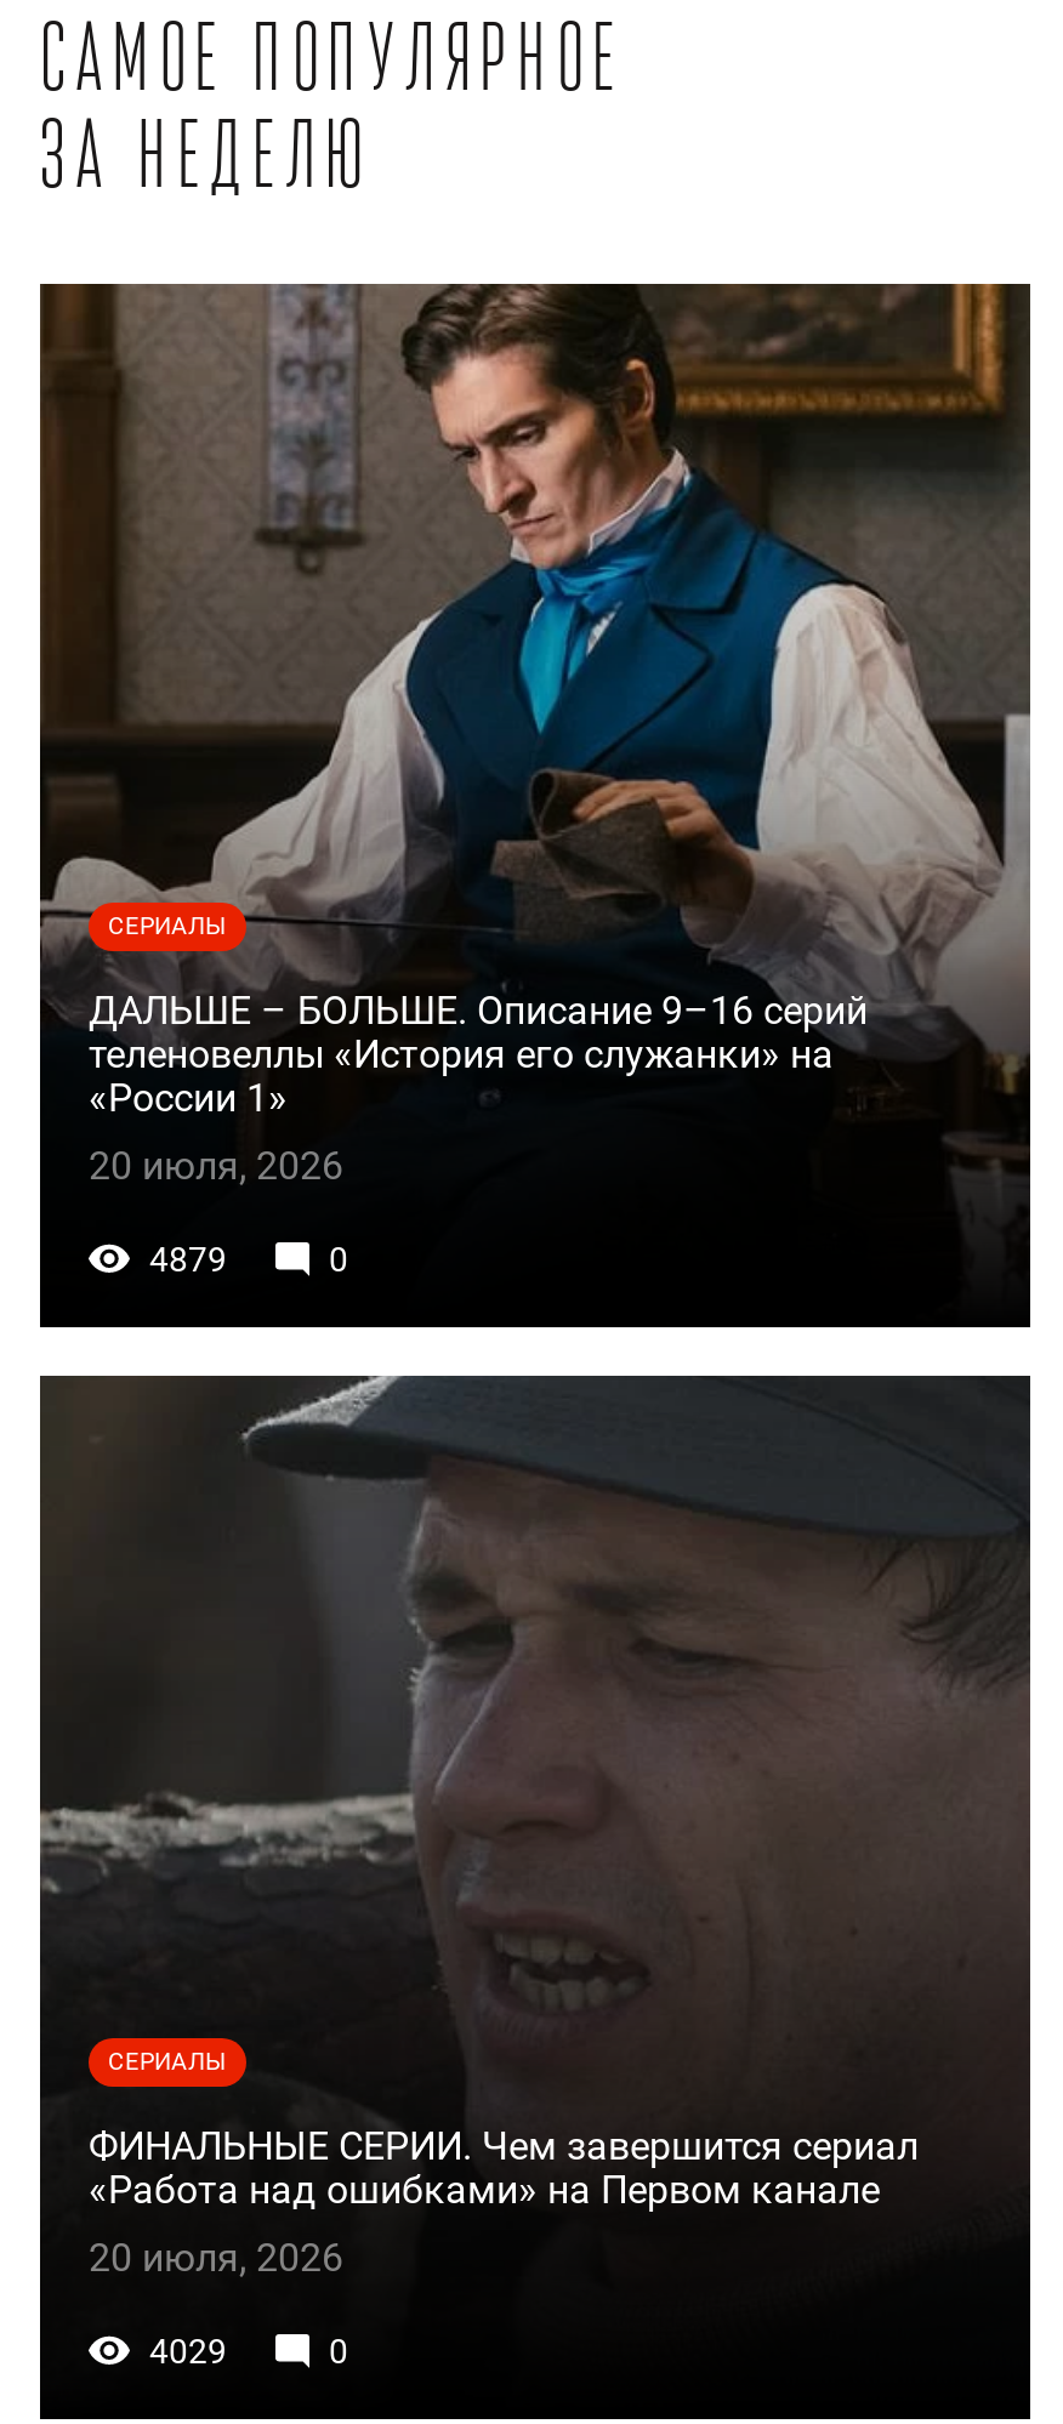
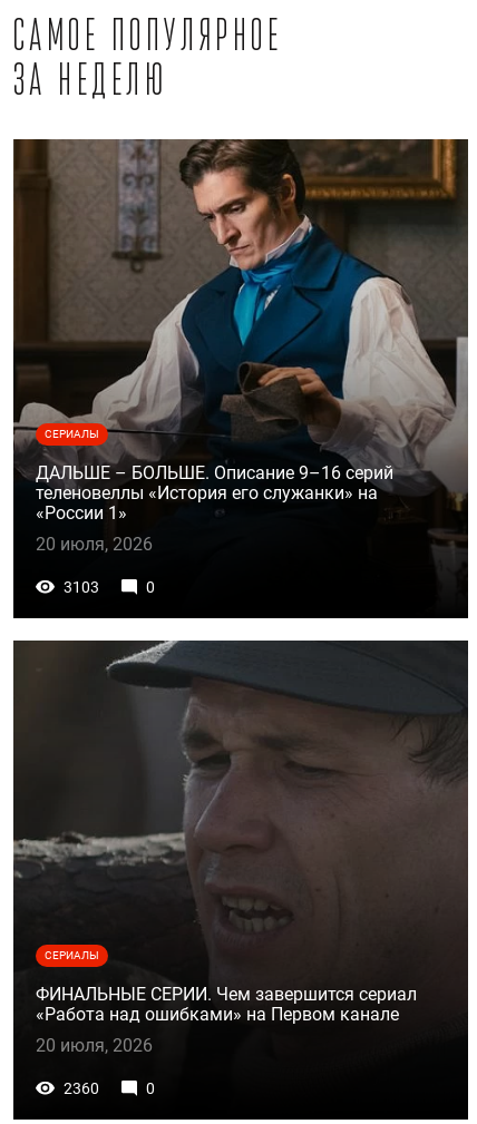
- 4879
+ 3103

- 4029
+ 2360
